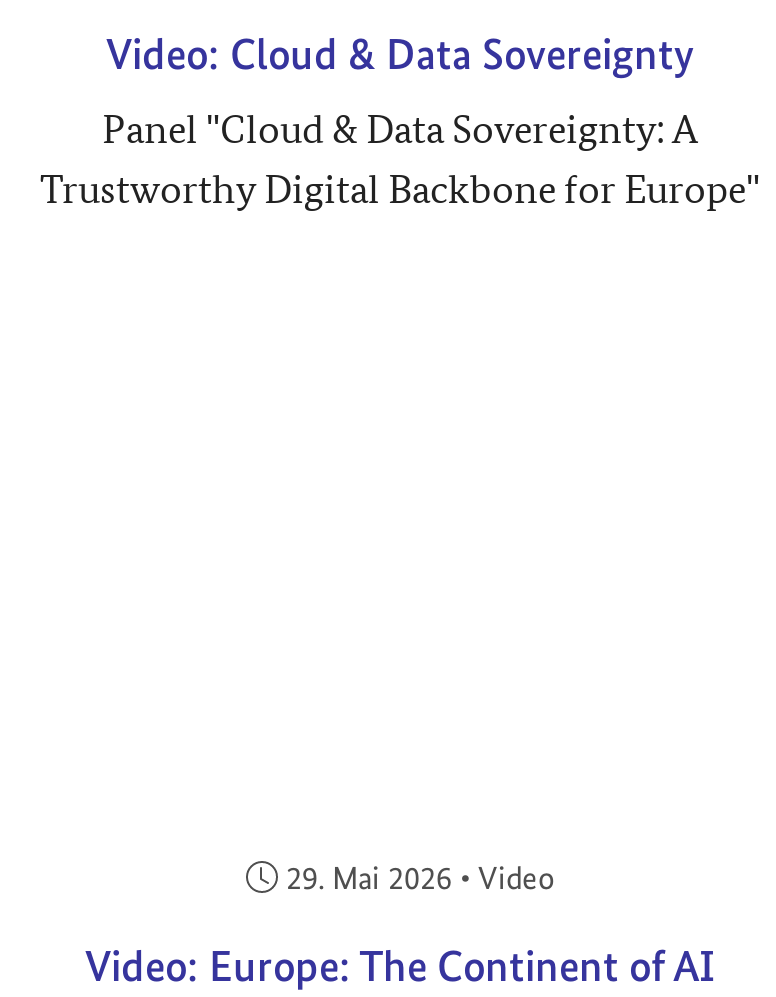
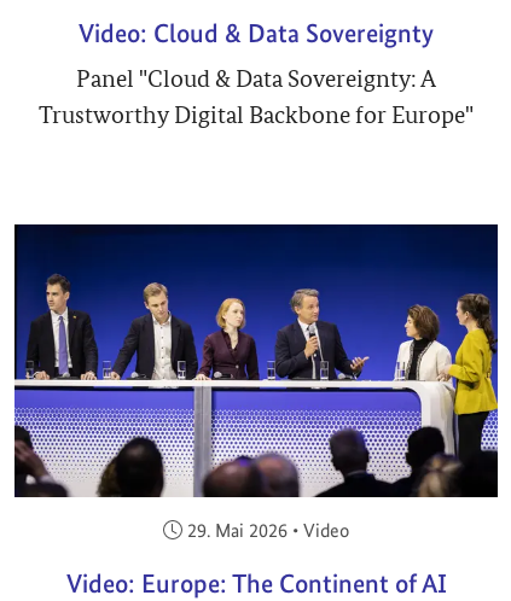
+ [image]
